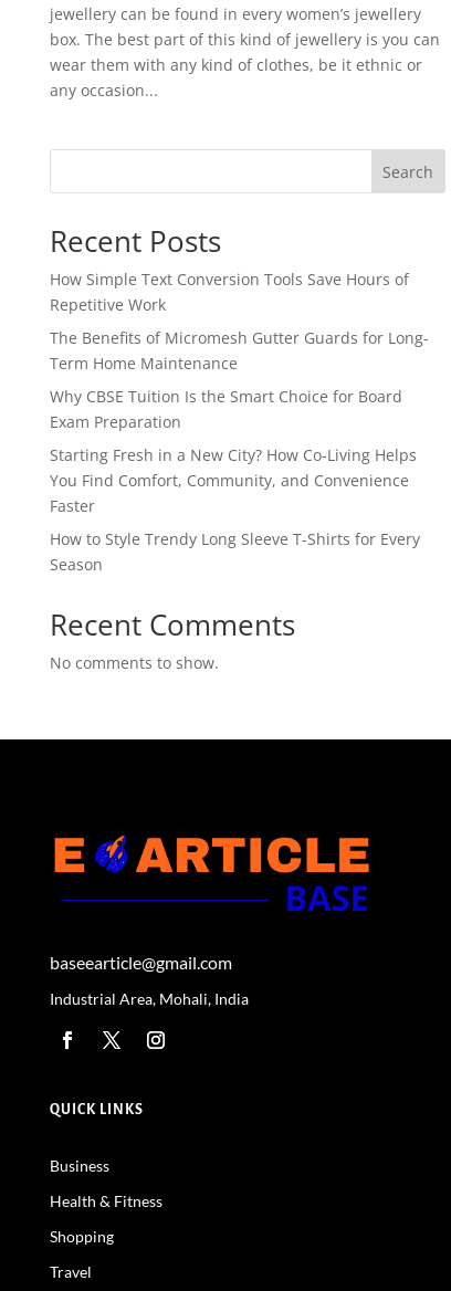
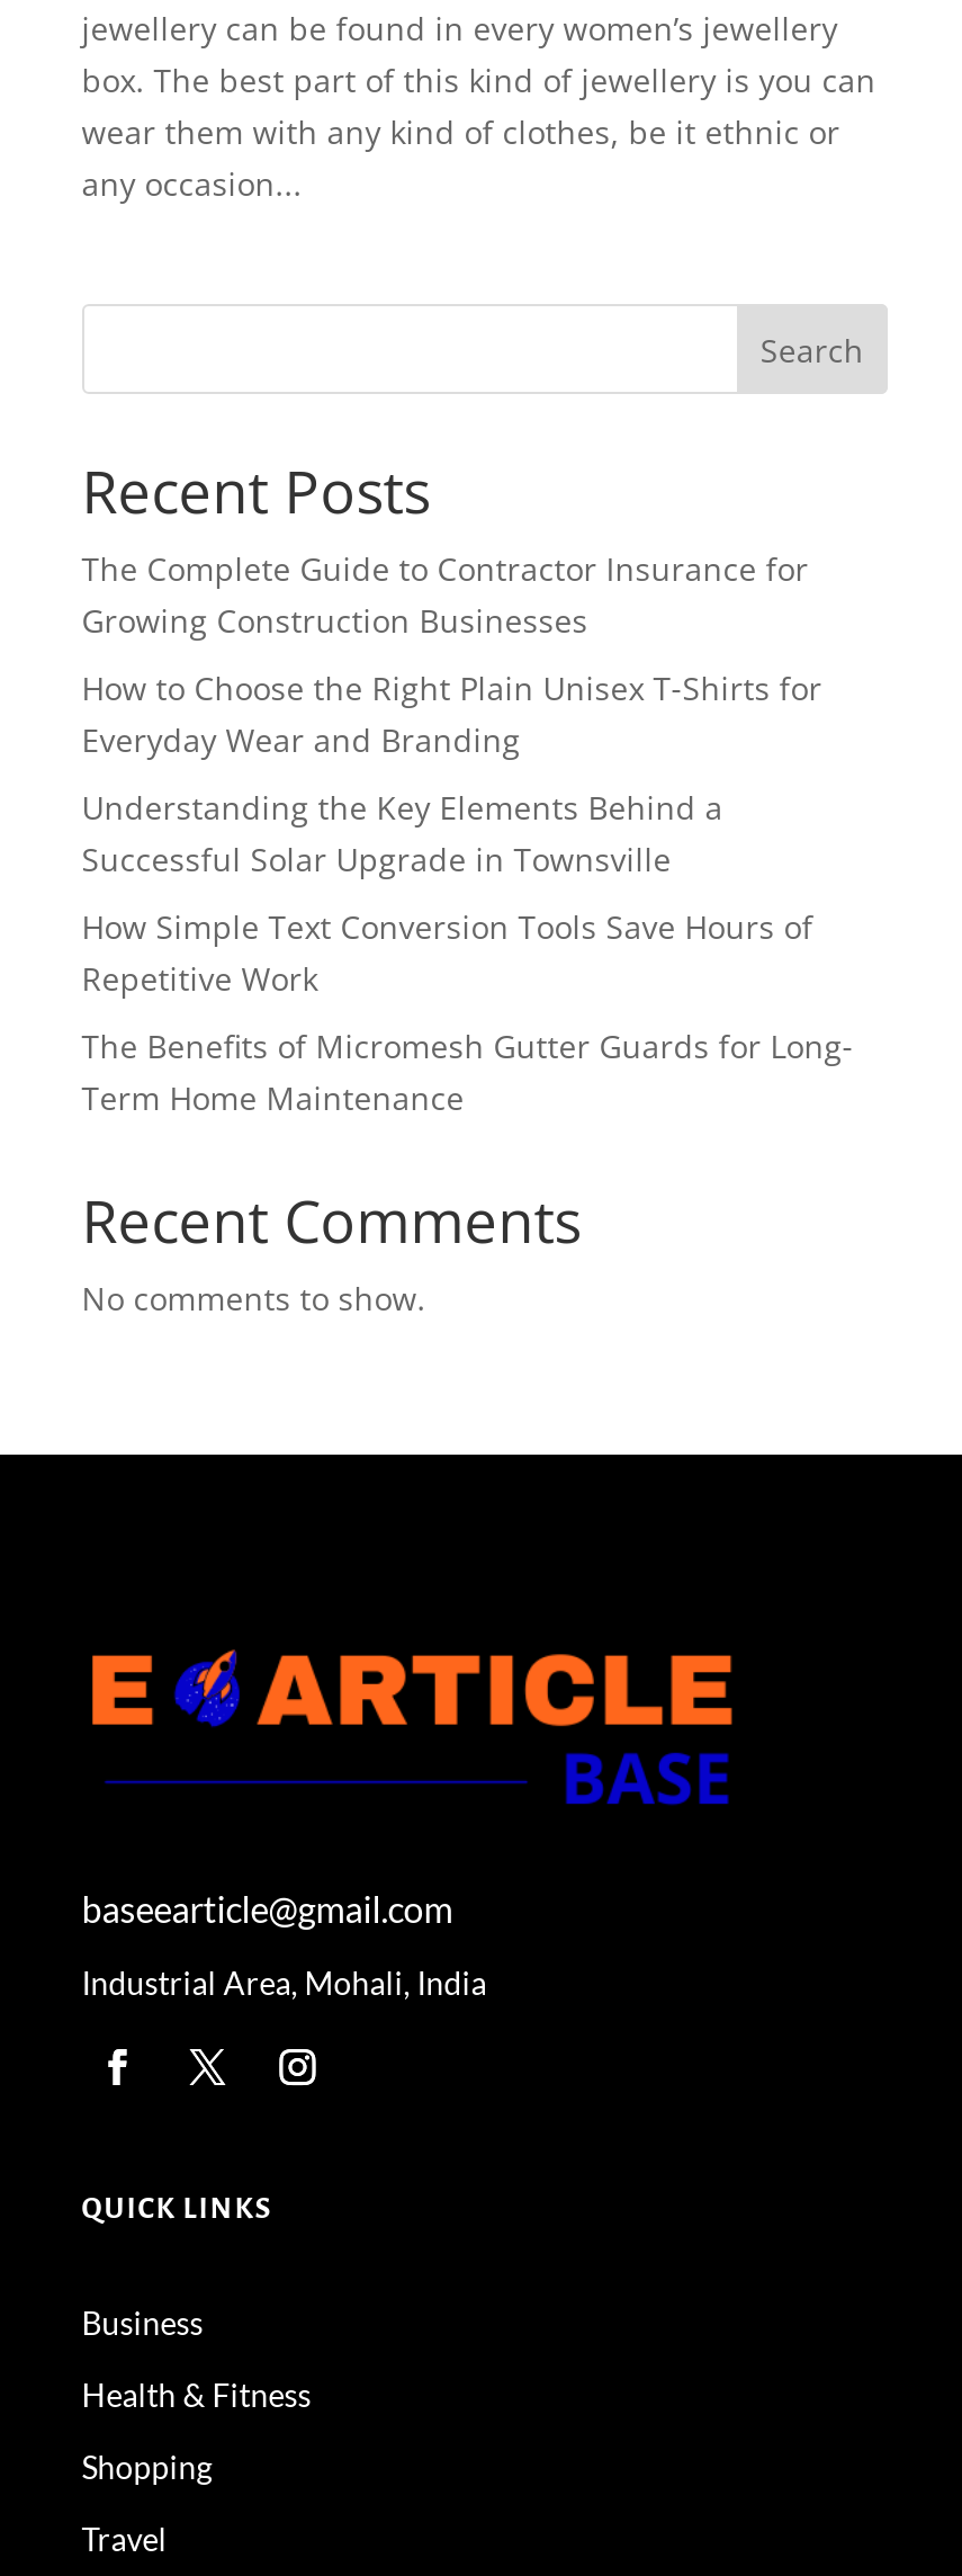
+ The Complete Guide to Contractor Insurance for
+ Growing Construction Businesses
+ How to Choose the Right Plain Unisex T-Shirts for
+ Everyday Wear and Branding
+ Understanding the Key Elements Behind a
+ Successful Solar Upgrade in Townsville

moved down: How Simple Text Conversion Tools Save Hours of | Repetitive Work | The Benefits of Micromesh Gutter Guards for Long- | Term Home Maintenance

- Why CBSE Tuition Is the Smart Choice for Board
- Exam Preparation
- Starting Fresh in a New City? How Co-Living Helps
- You Find Comfort, Community, and Convenience
- Faster
- How to Style Trendy Long Sleeve T-Shirts for Every
- Season
